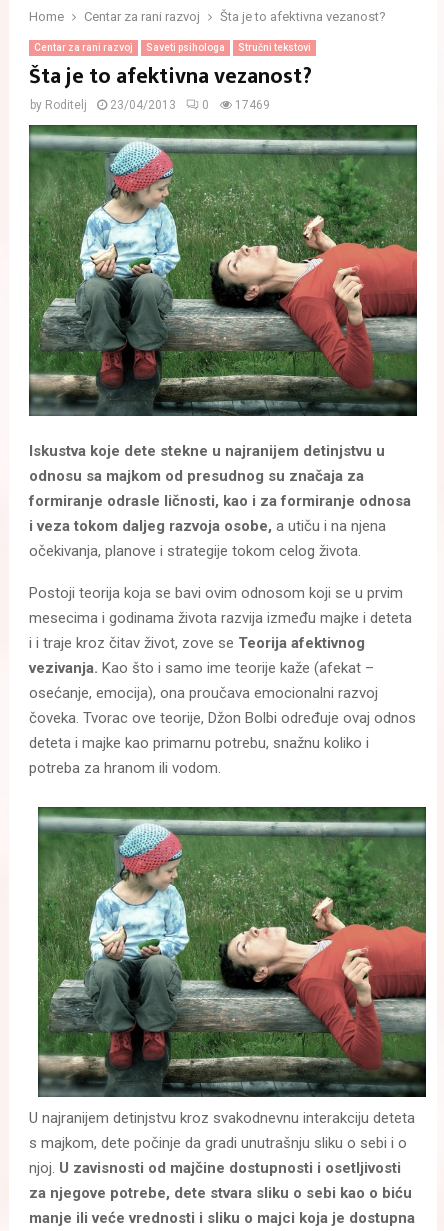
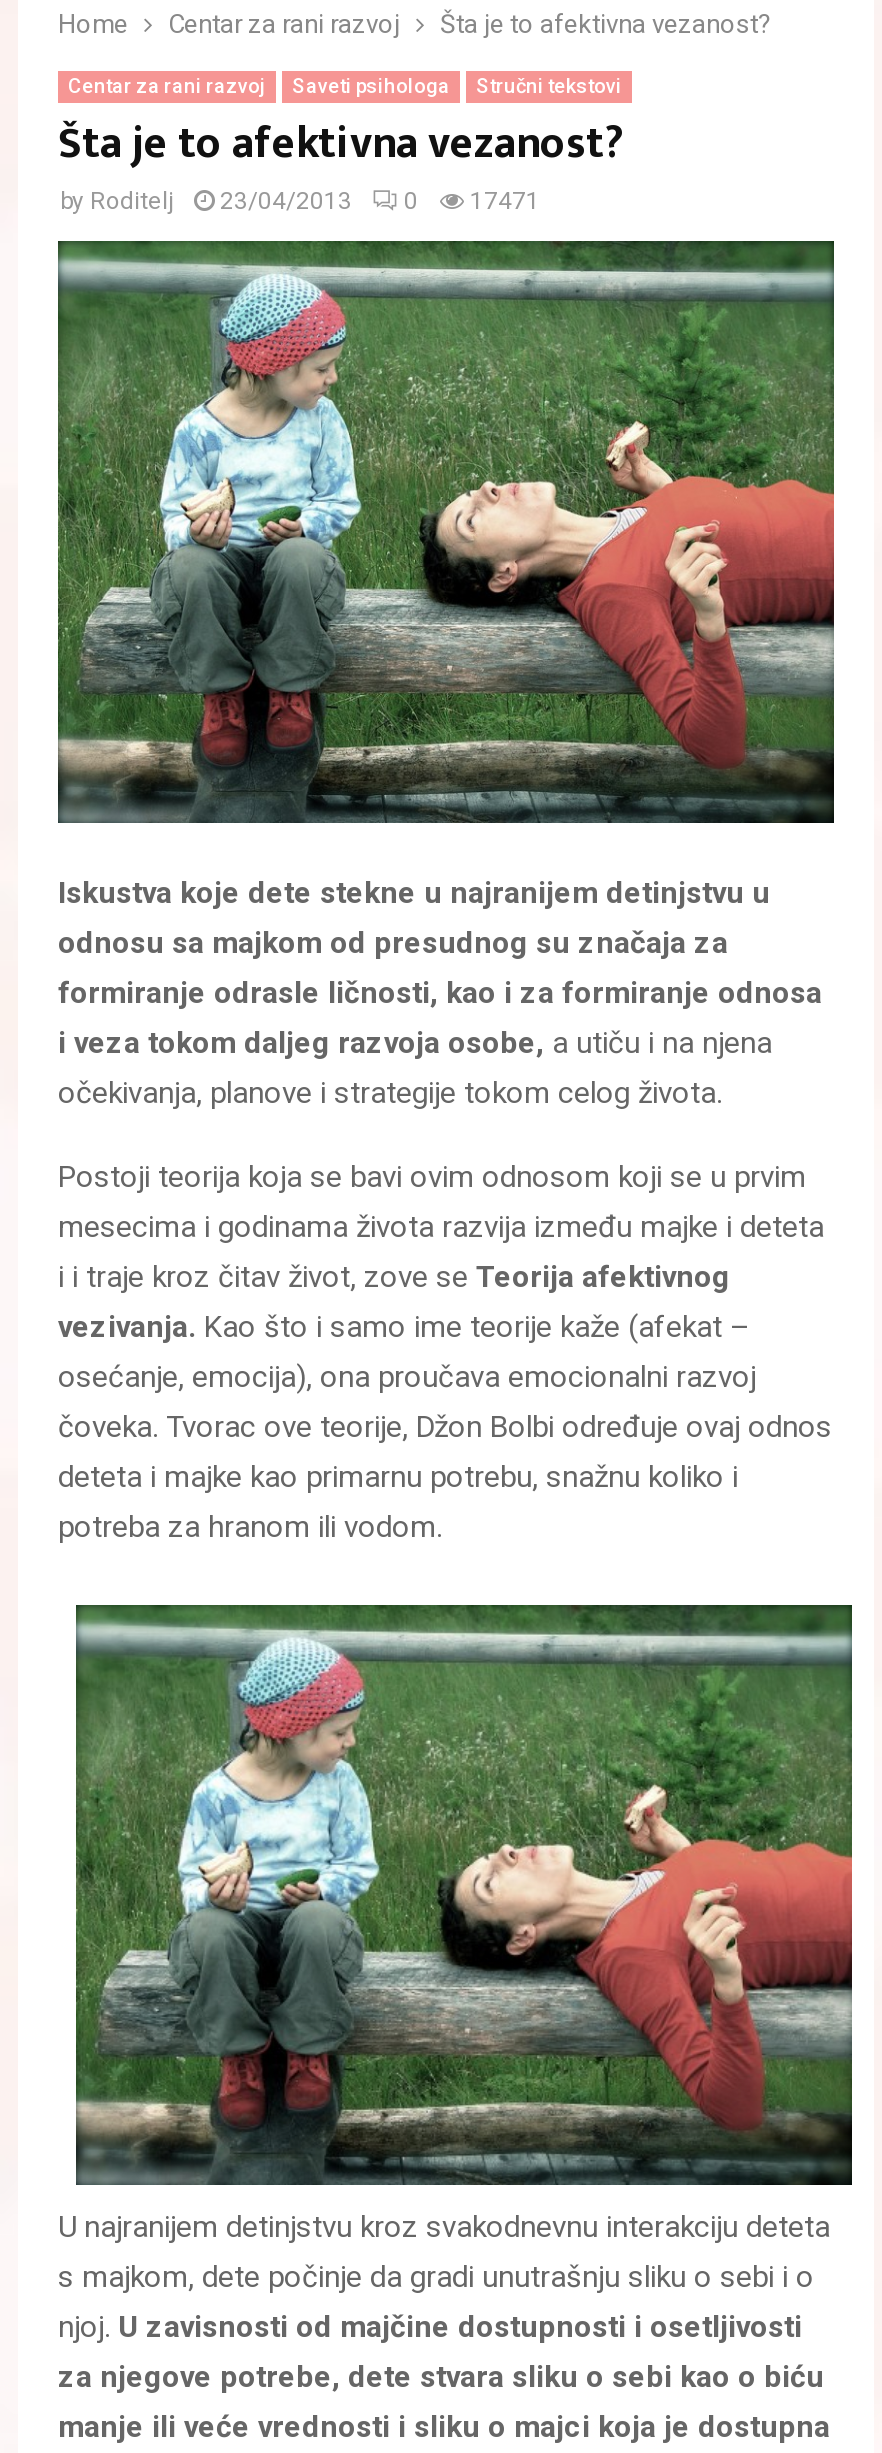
- by Roditelj 23/04/2013 0 17469
+ by Roditelj 23/04/2013 0 17471
